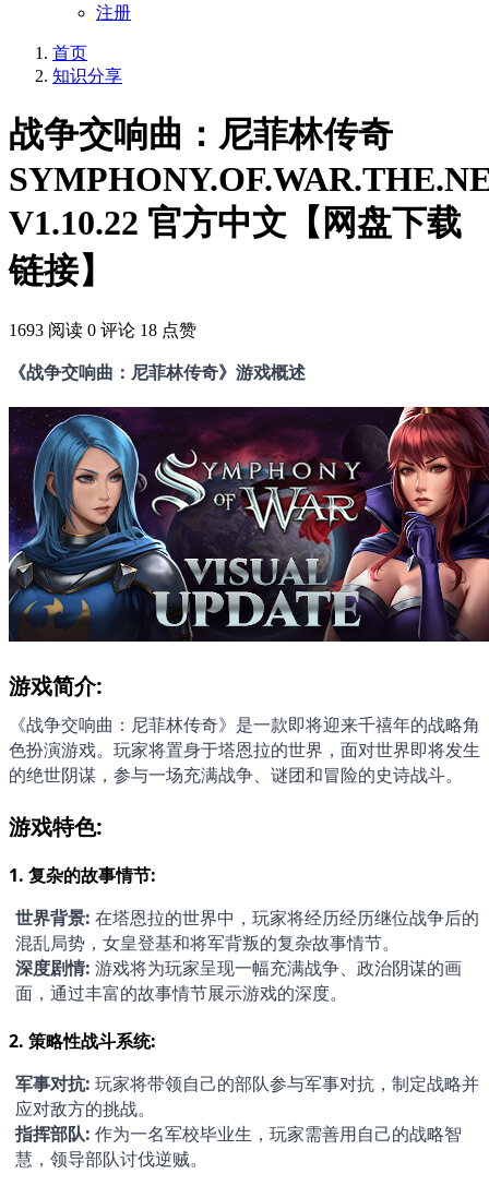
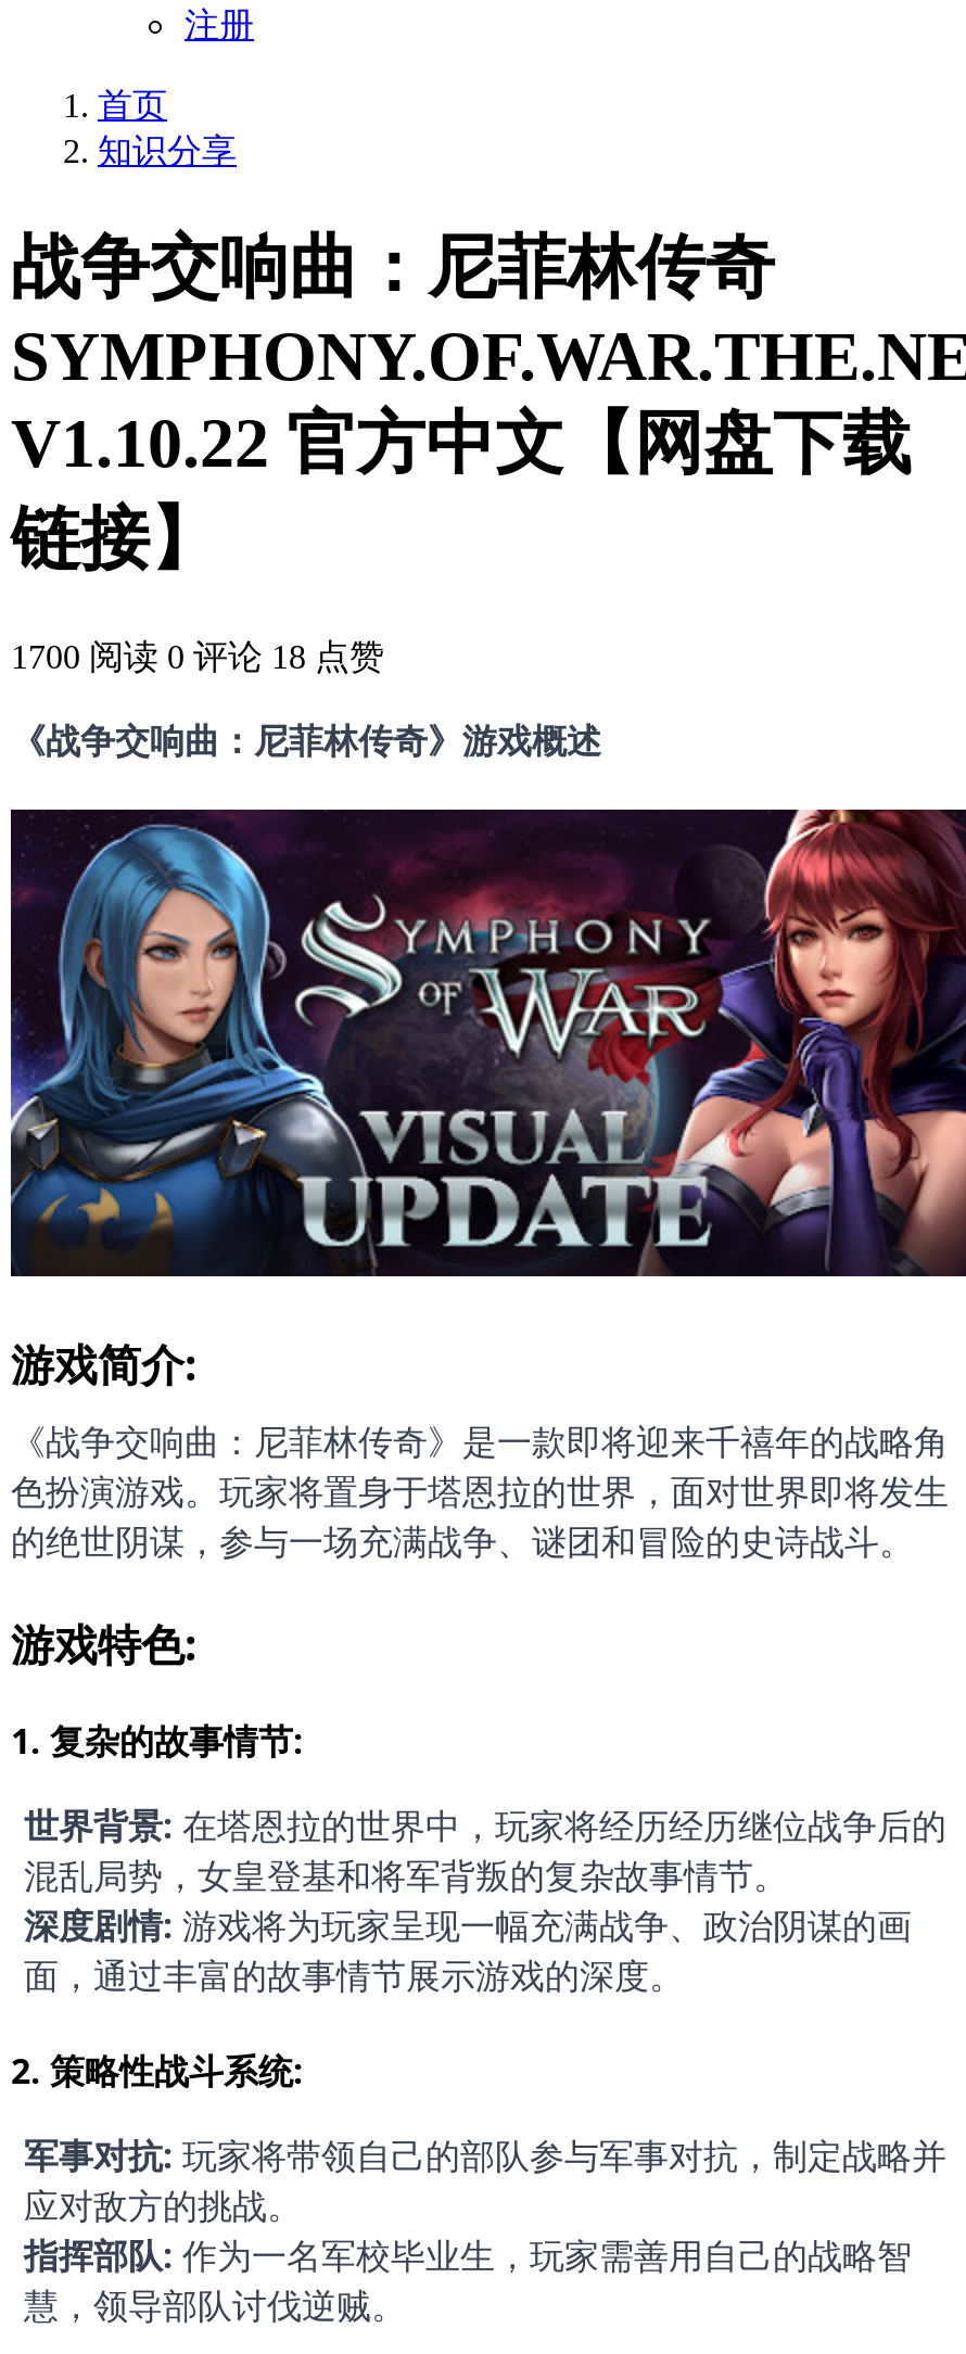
- 1693 阅读0 评论18 点赞
+ 1700 阅读0 评论18 点赞
